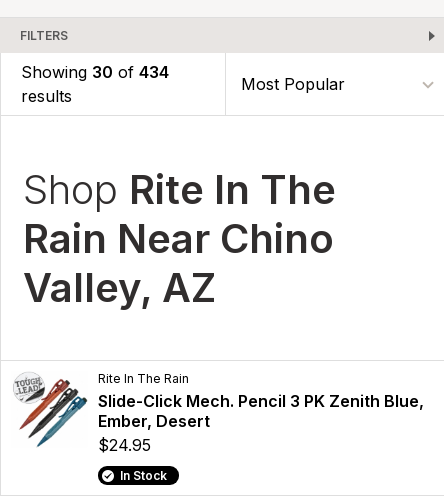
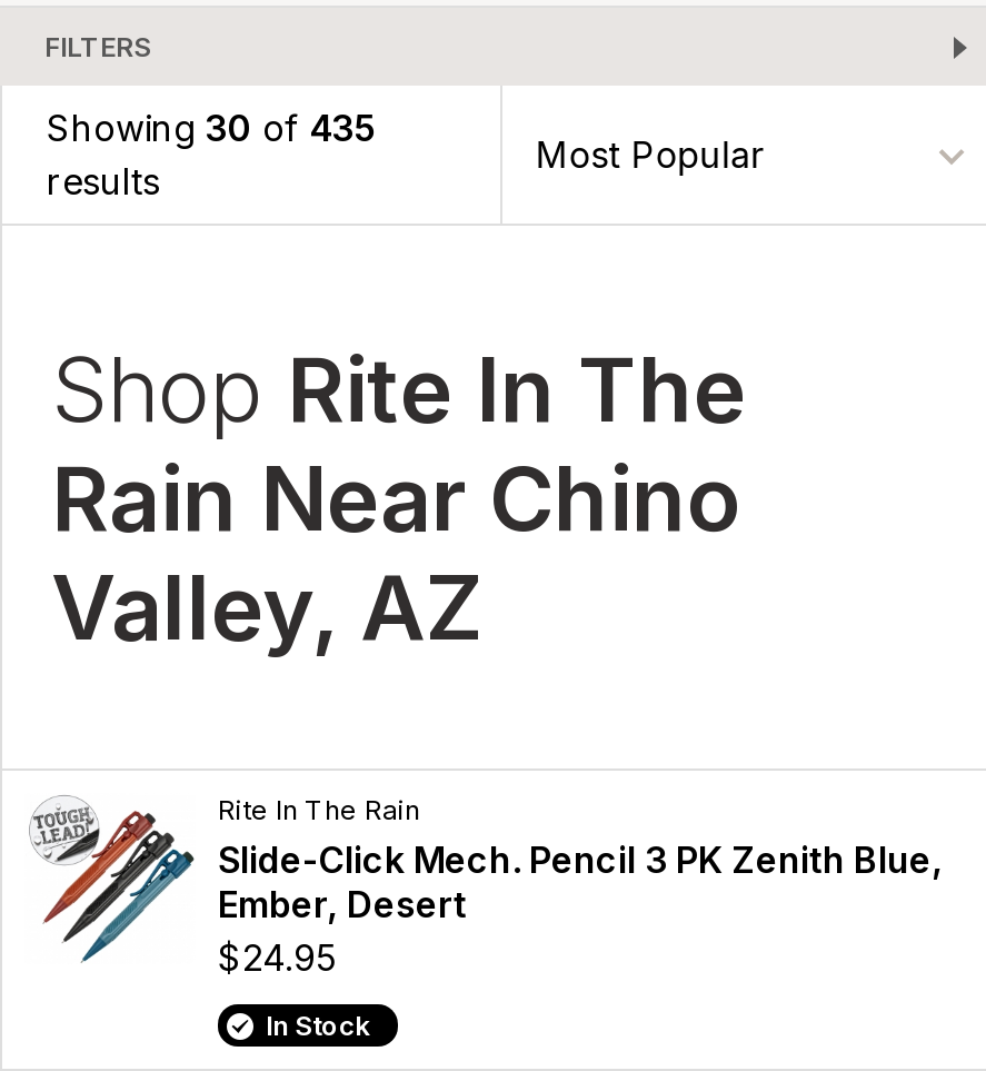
- Showing 30 of 434
+ Showing 30 of 435
